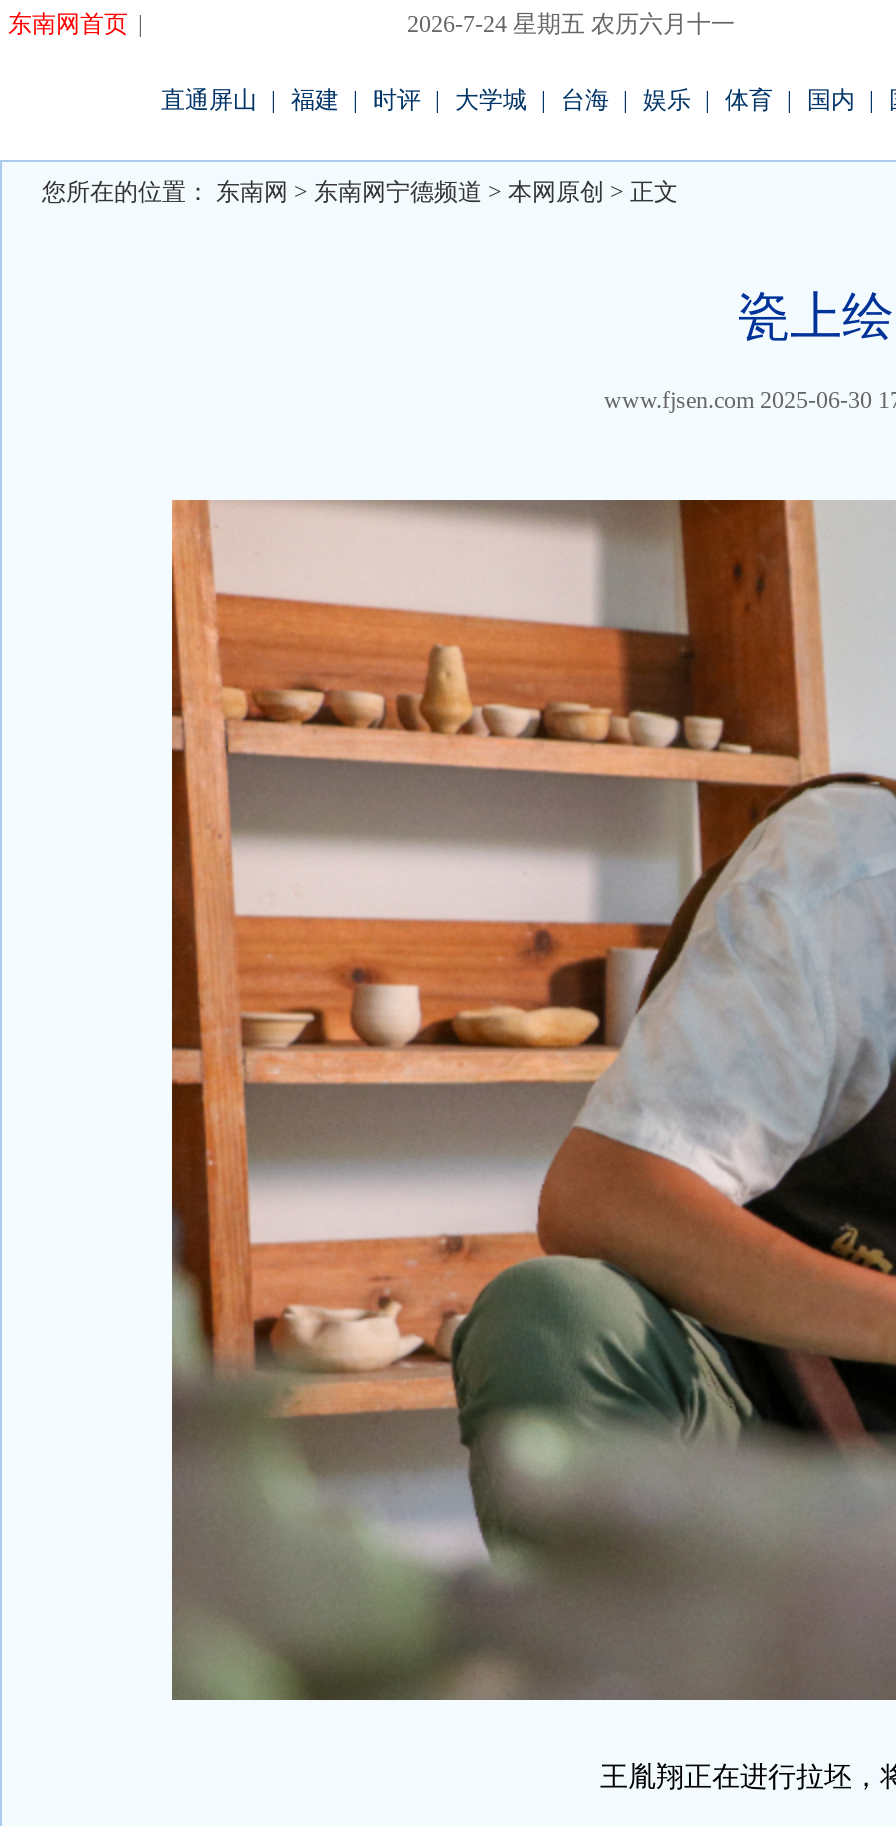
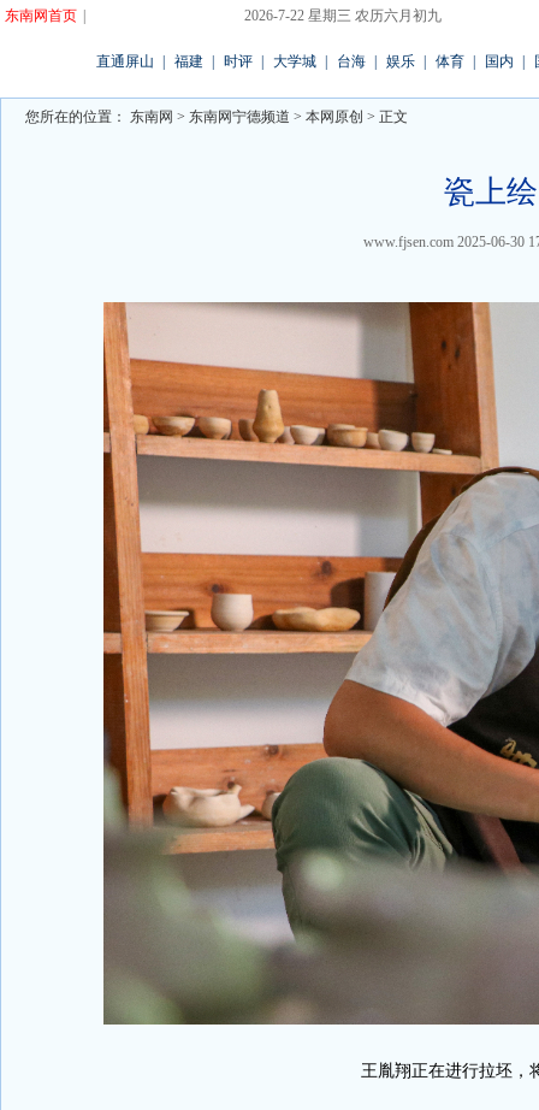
- 2026-7-24 星期五 农历六月十一
+ 2026-7-22 星期三 农历六月初九
